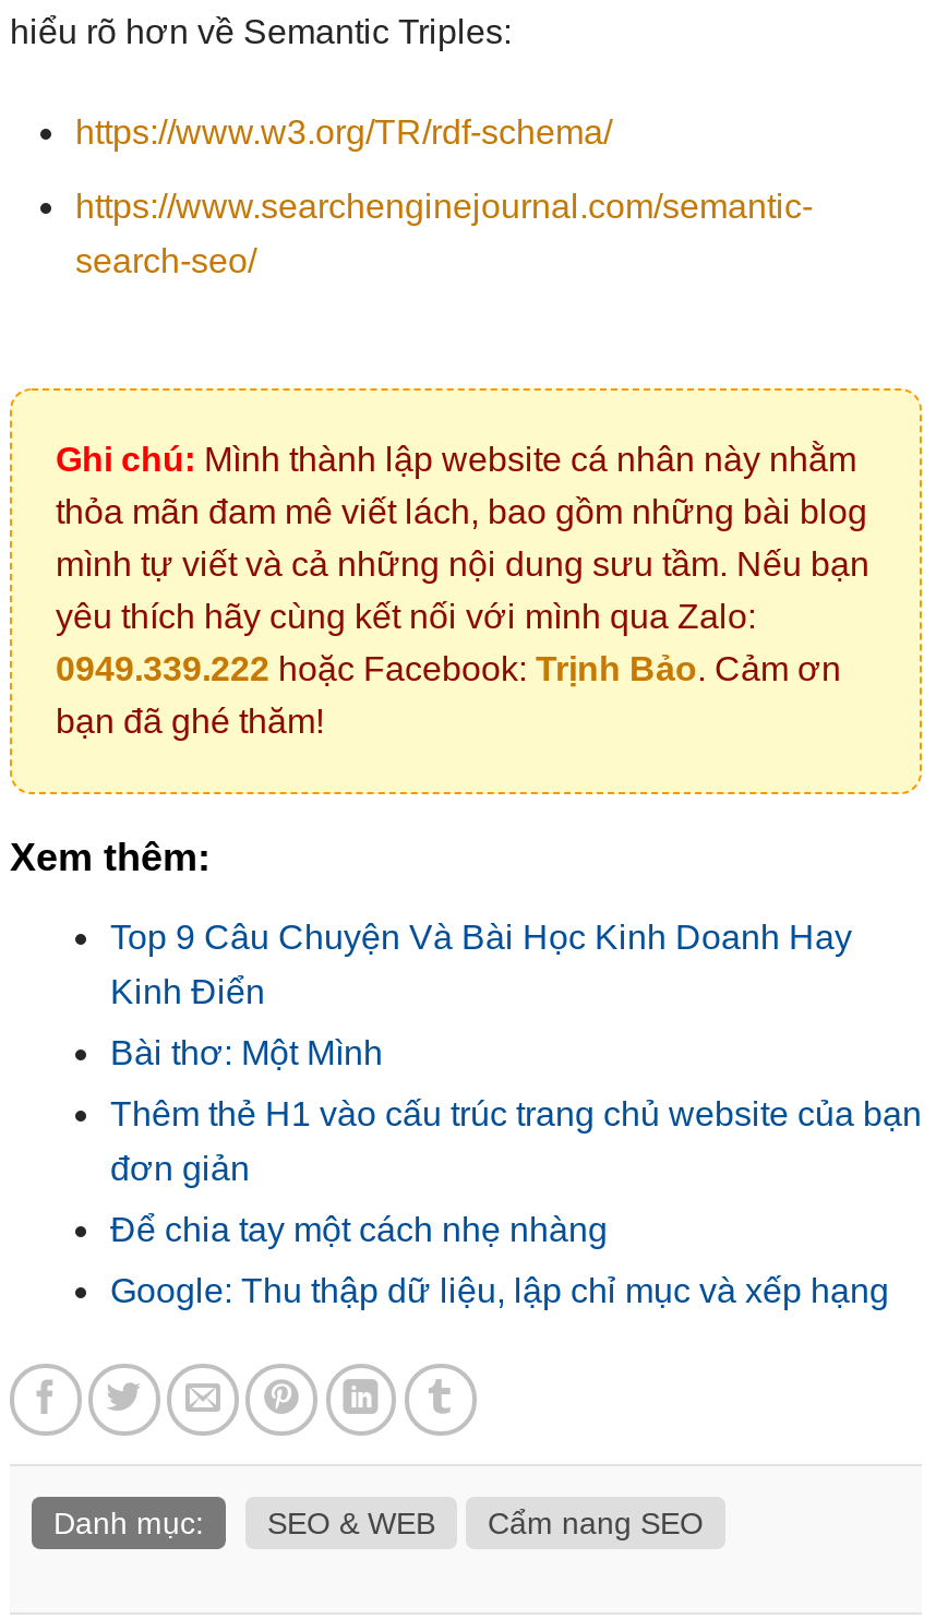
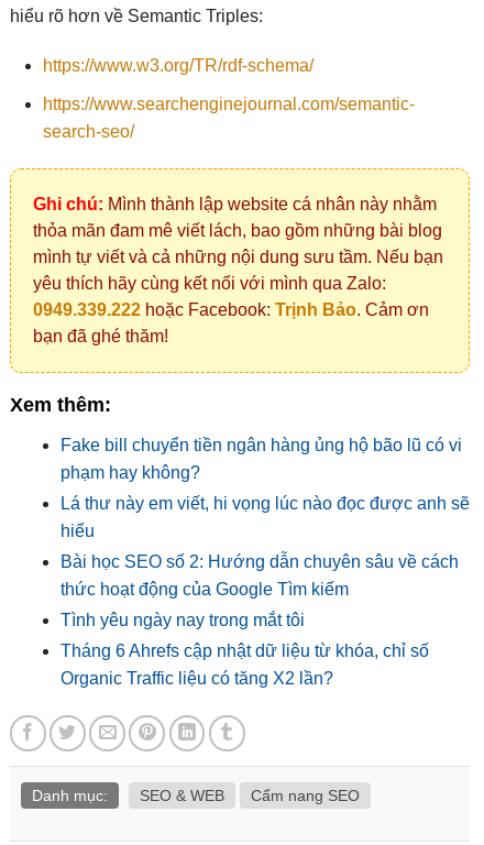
moved up: Ghi chú: Mình thành lập website cá nhân này nhằm | thỏa mãn đam mê viết lách, bao gồm những bài blog | mình tự viết và cả những nội dung sưu tầm. Nếu bạn | yêu thích hãy cùng kết nối với mình qua Zalo: | 0949.339.222 hoặc Facebook: Trịnh Bảo. Cảm ơn | bạn đã ghé thăm! | Xem thêm:

- Top 9 Câu Chuyện Và Bài Học Kinh Doanh Hay
- Kinh Điển
- Bài thơ: Một Mình
- Thêm thẻ H1 vào cấu trúc trang chủ website của bạn
- đơn giản
- Để chia tay một cách nhẹ nhàng
- Google: Thu thập dữ liệu, lập chỉ mục và xếp hạng
+ Fake bill chuyển tiền ngân hàng ủng hộ bão lũ có vi
+ phạm hay không?
+ Lá thư này em viết, hi vọng lúc nào đọc được anh sẽ
+ hiểu
+ Bài học SEO số 2: Hướng dẫn chuyên sâu về cách
+ thức hoạt động của Google Tìm kiếm
+ Tình yêu ngày nay trong mắt tôi
+ Tháng 6 Ahrefs cập nhật dữ liệu từ khóa, chỉ số
+ Organic Traffic liệu có tăng X2 lần?
